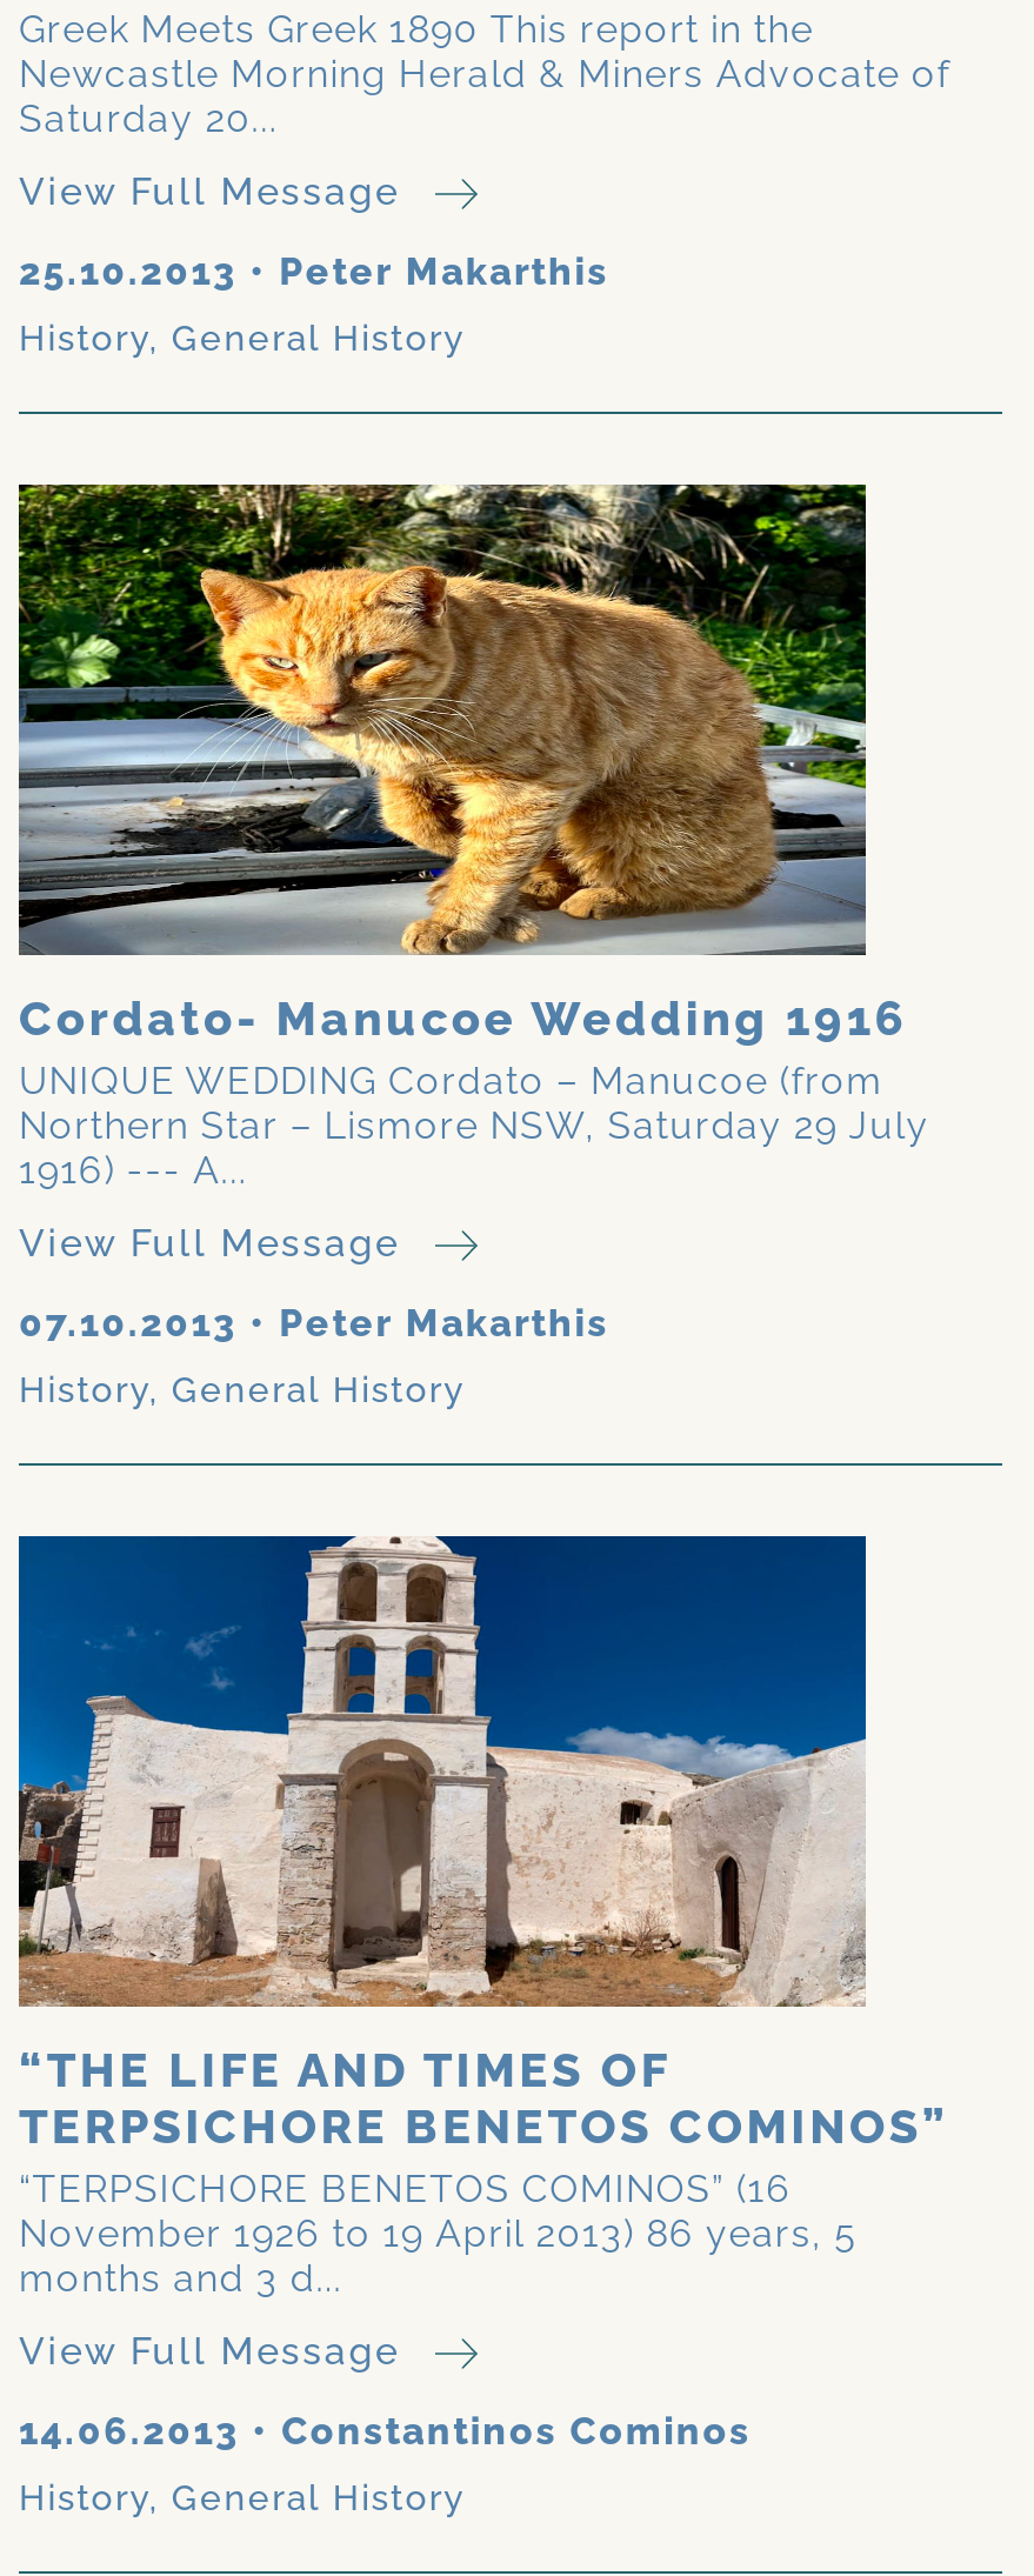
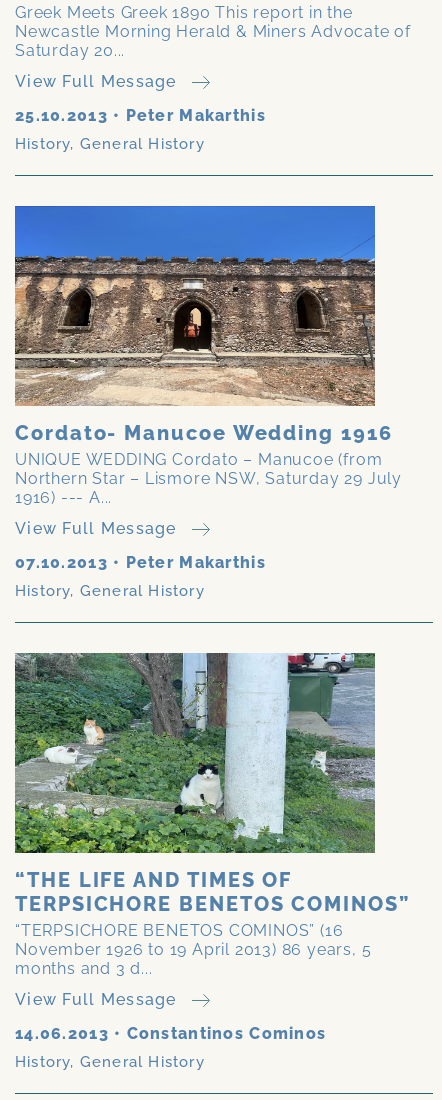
- [image]
+ [image]

- [image]
+ [image]
